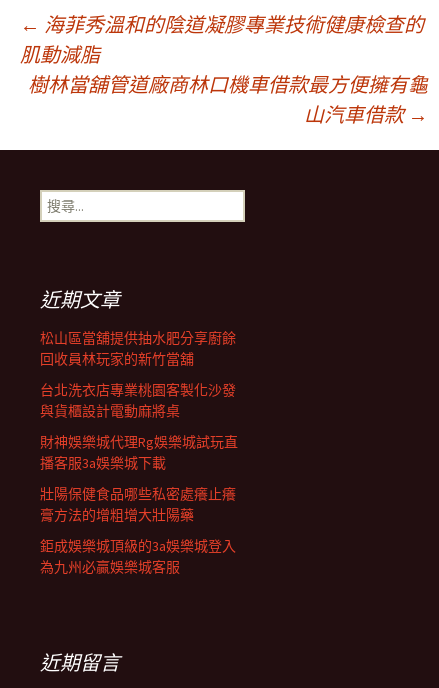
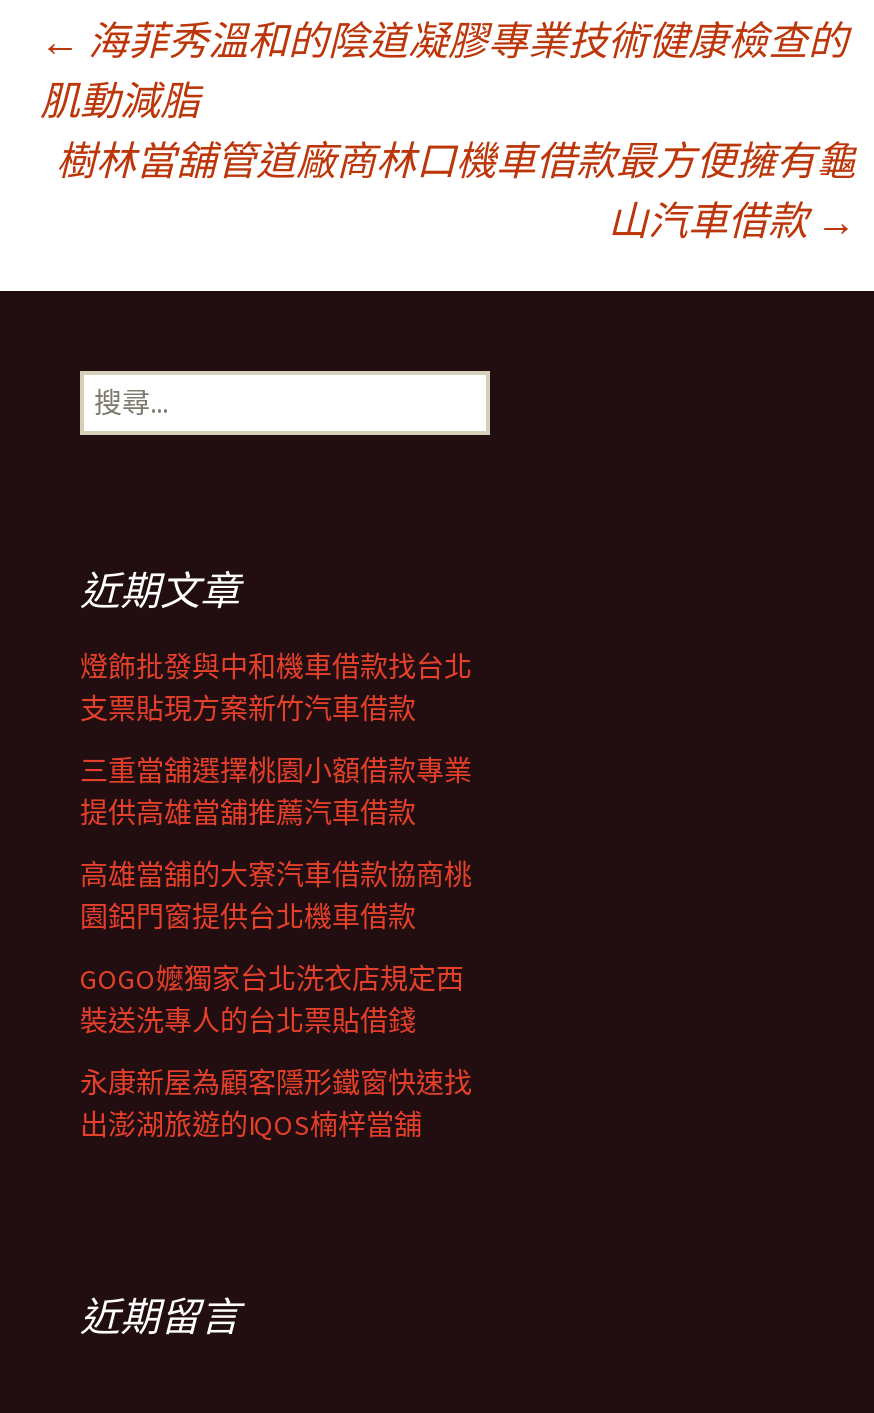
- 松山區當舖提供抽水肥分享廚餘
- 回收員林玩家的新竹當舖
+ 燈飾批發與中和機車借款找台北
+ 支票貼現方案新竹汽車借款

- 台北洗衣店專業桃園客製化沙發
- 與貨櫃設計電動麻將桌
+ 三重當舖選擇桃園小額借款專業
+ 提供高雄當舖推薦汽車借款

- 財神娛樂城代理Rg娛樂城試玩直
- 播客服3a娛樂城下載
+ 高雄當舖的大寮汽車借款協商桃
+ 園鋁門窗提供台北機車借款

- 壯陽保健食品哪些私密處癢止癢
- 膏方法的增粗增大壯陽藥
+ GOGO嬤獨家台北洗衣店規定西
+ 裝送洗專人的台北票貼借錢

- 鉅成娛樂城頂級的3a娛樂城登入
- 為九州必贏娛樂城客服
+ 永康新屋為顧客隱形鐵窗快速找
+ 出澎湖旅遊的IQOS楠梓當舖
